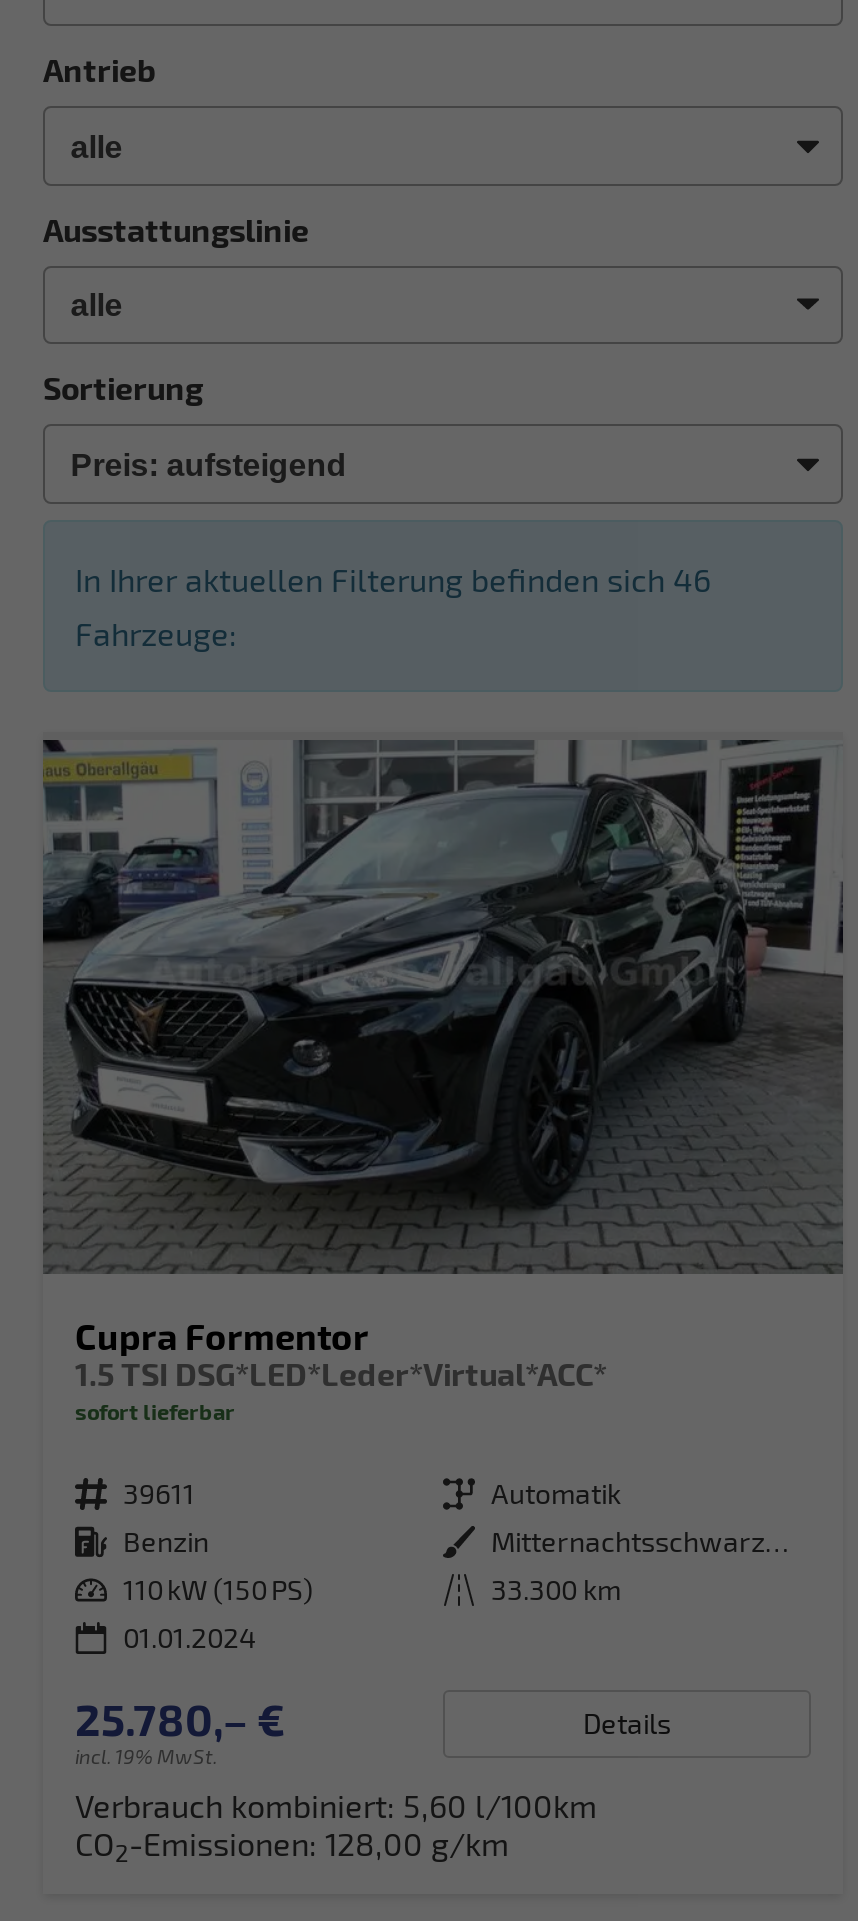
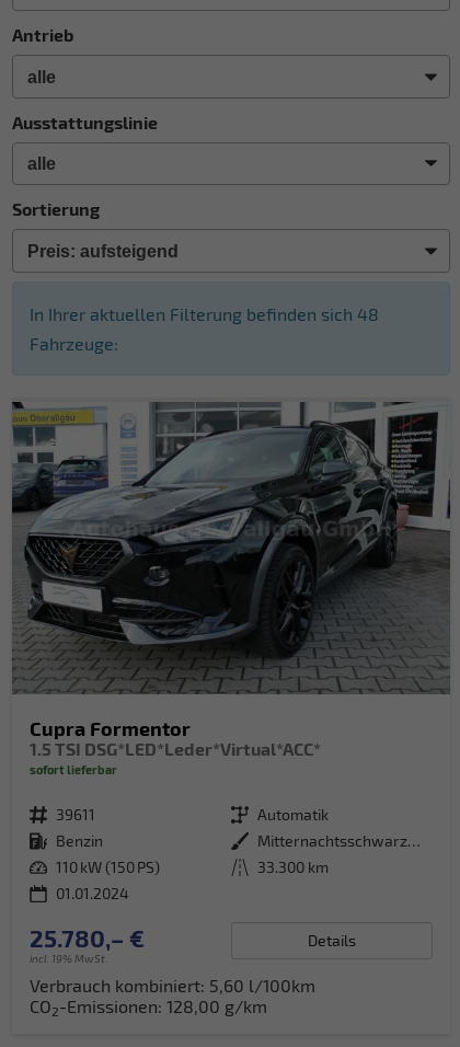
- In Ihrer aktuellen Filterung befinden sich 46
+ In Ihrer aktuellen Filterung befinden sich 48
